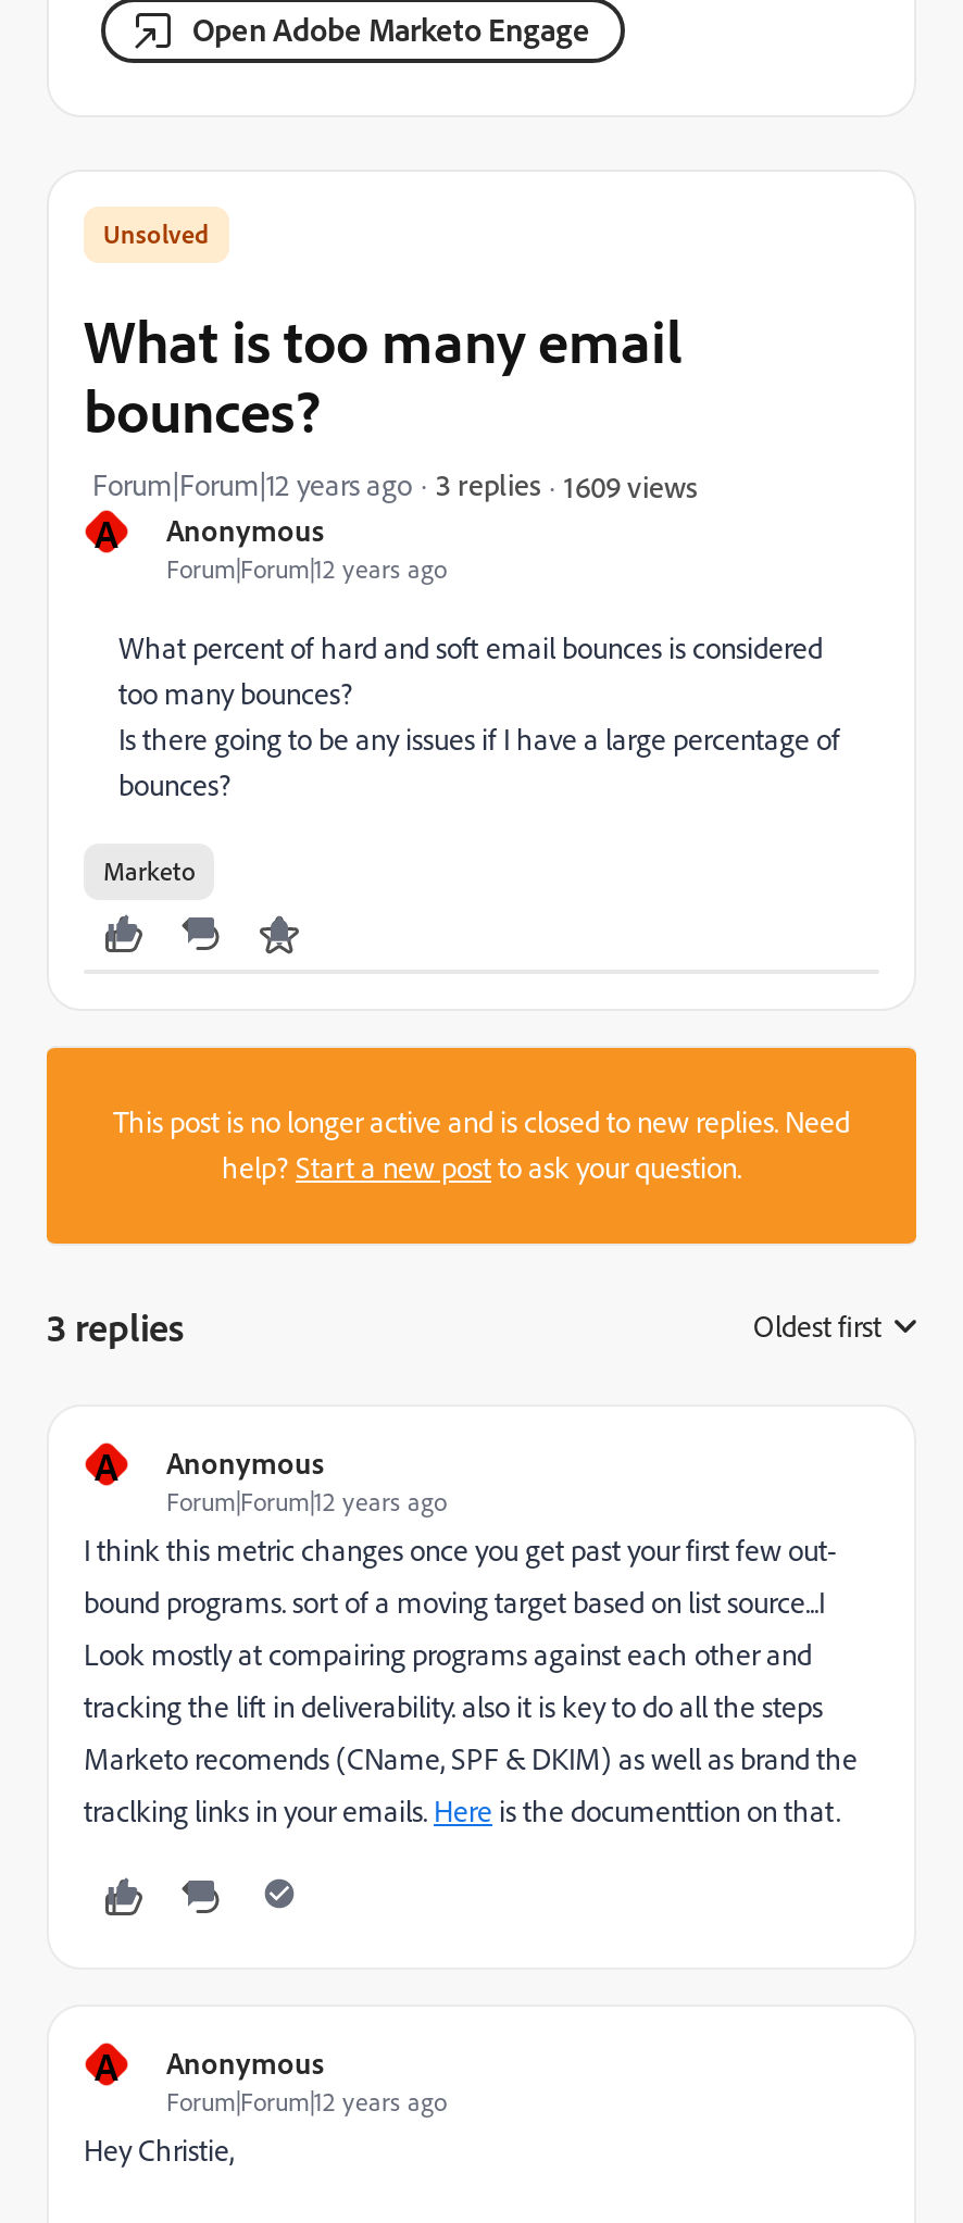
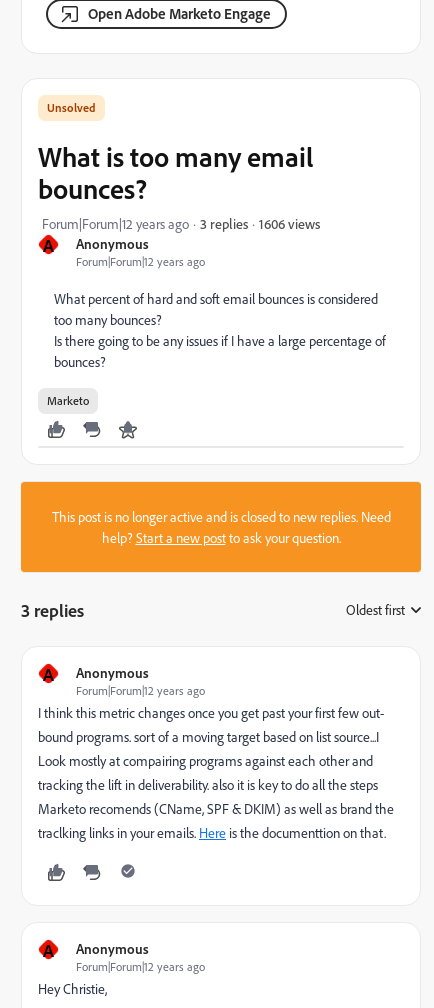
- 1609 views
+ 1606 views
